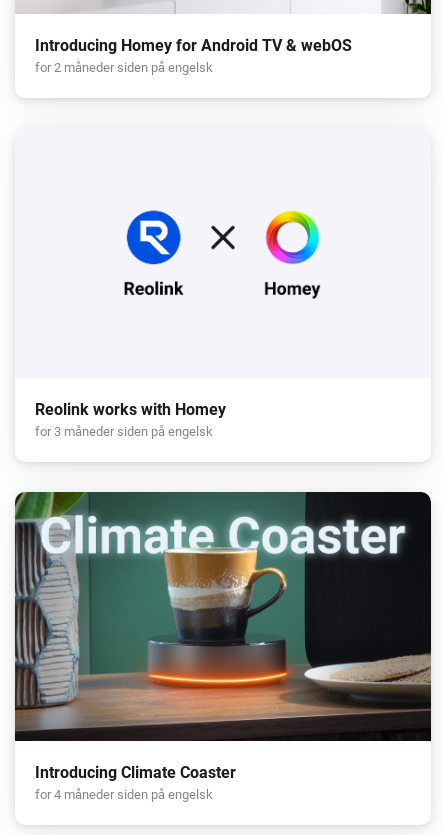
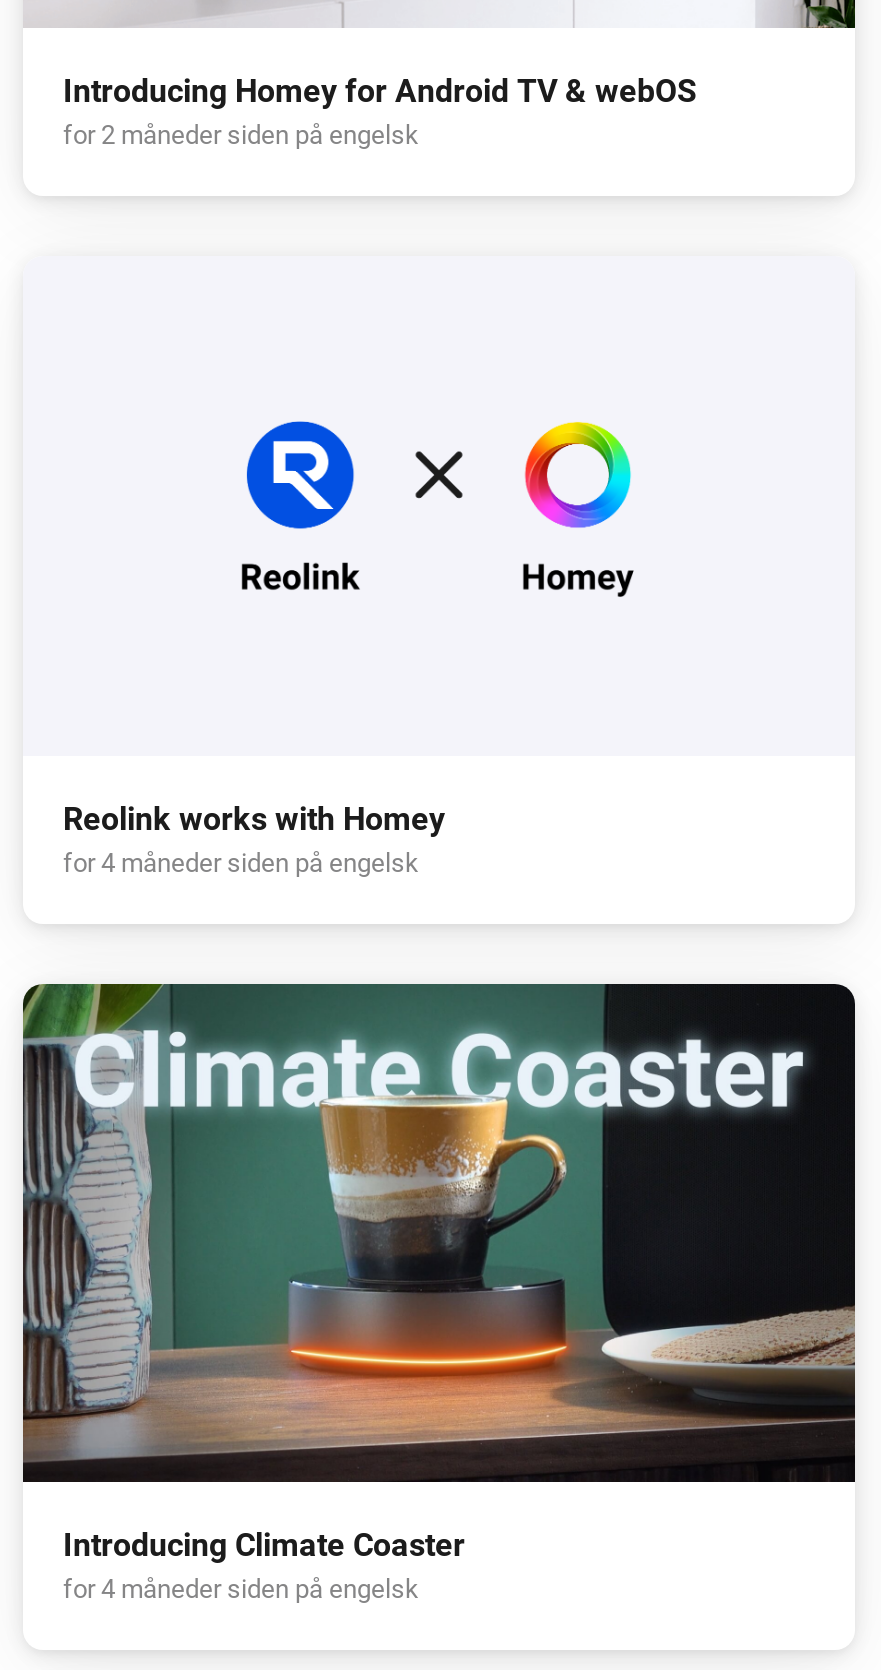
- for 3 måneder siden på engelsk
+ for 4 måneder siden på engelsk
